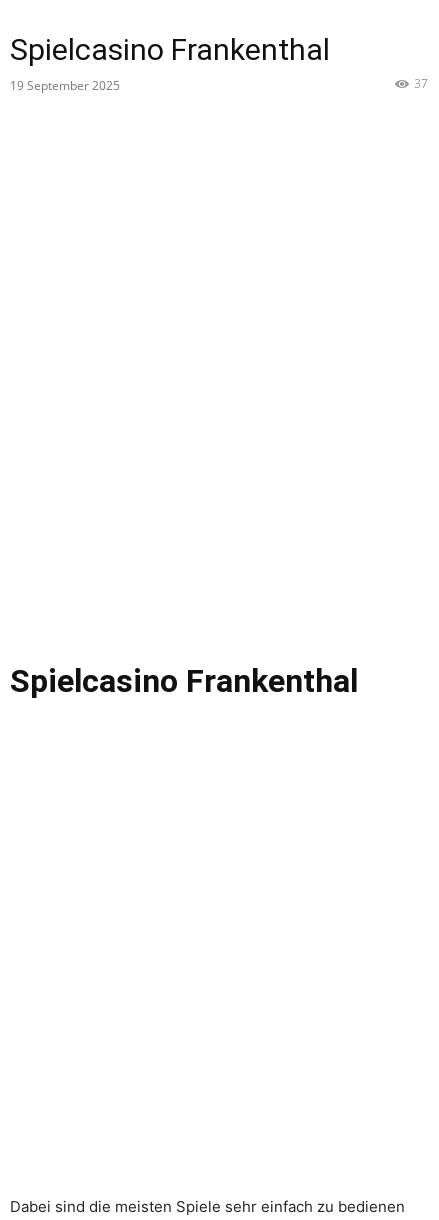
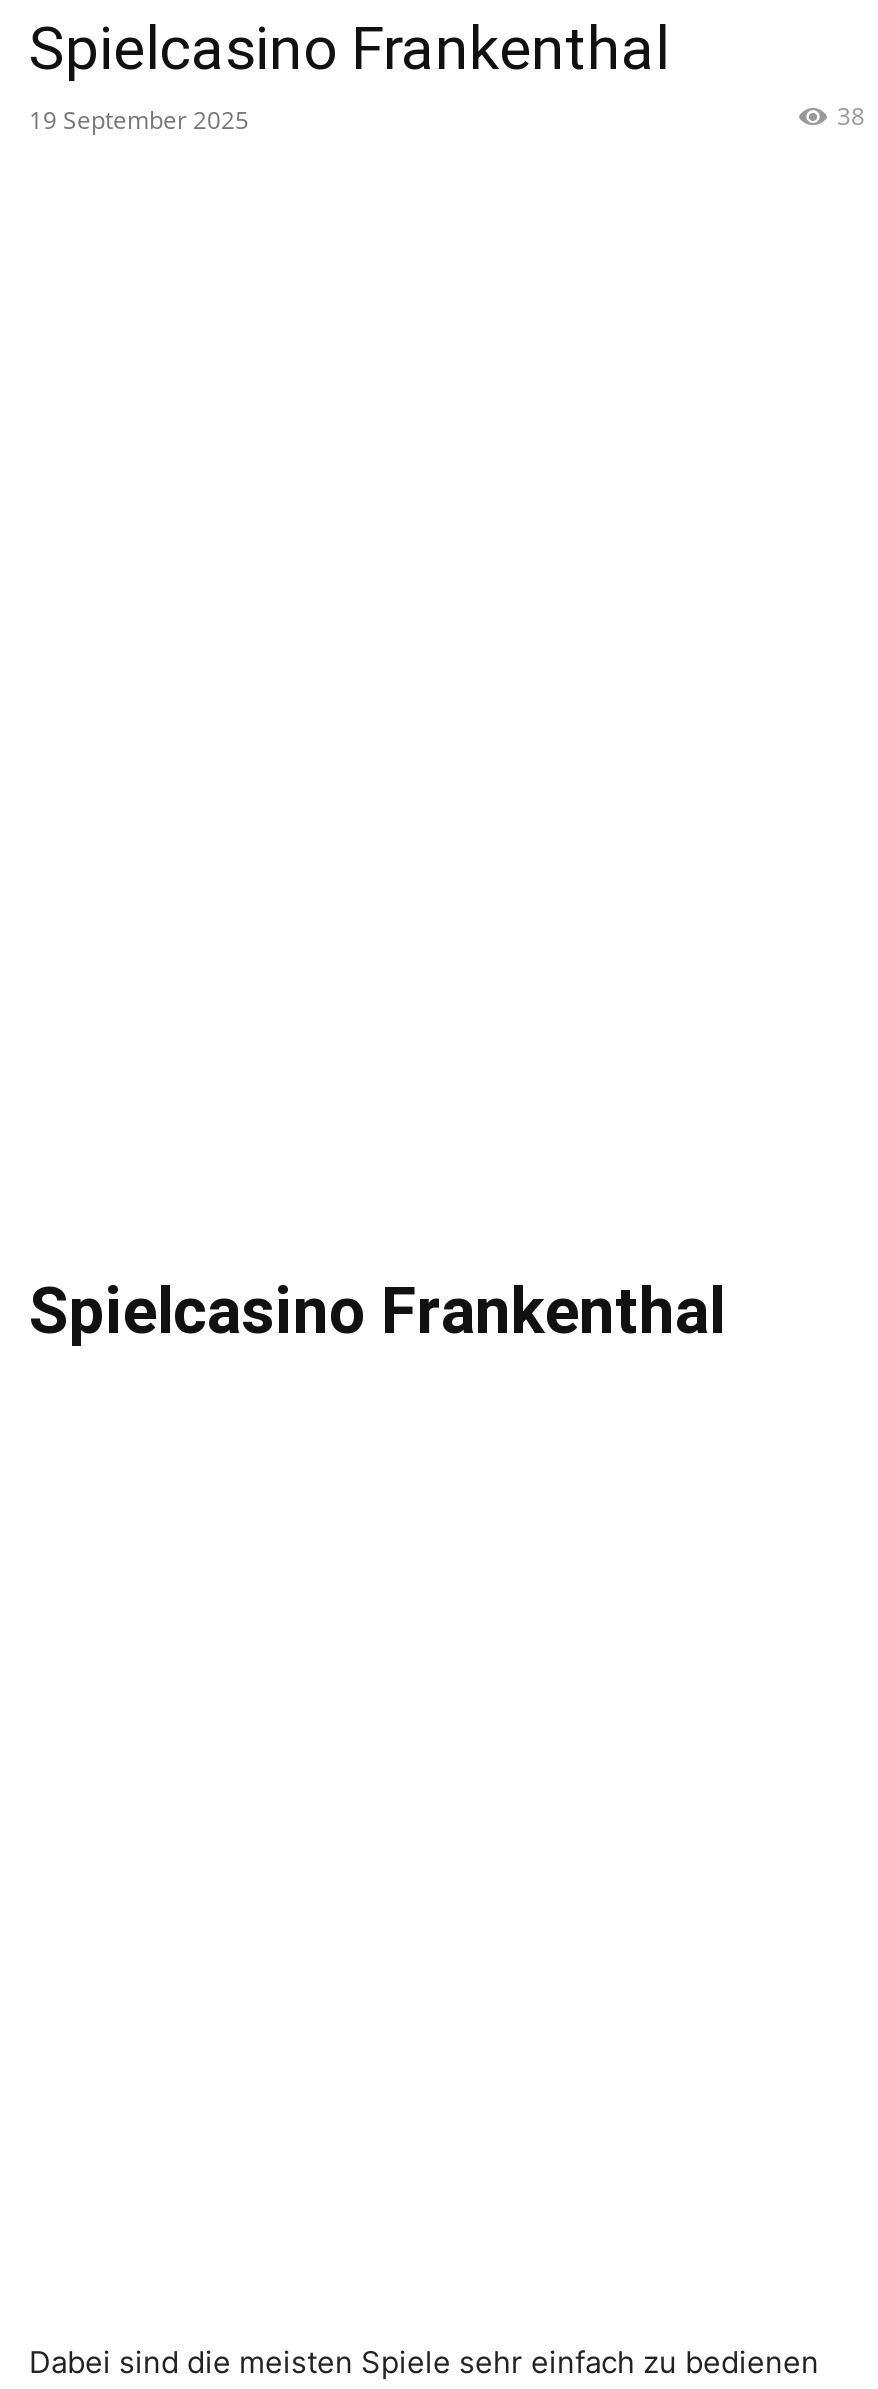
- 37
+ 38
